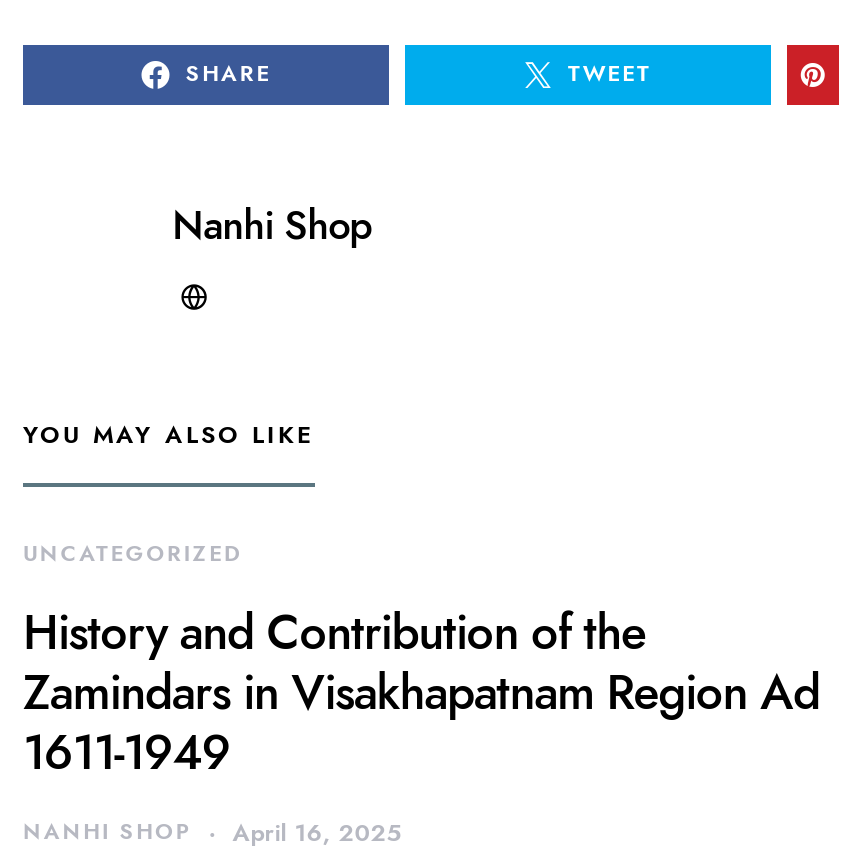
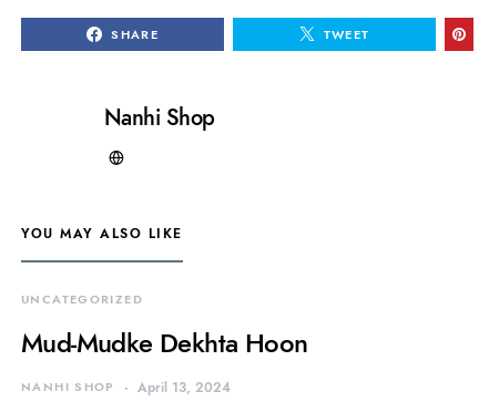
- History and Contribution of the
- Zamindars in Visakhapatnam Region Ad
- 1611-1949
+ Mud-Mudke Dekhta Hoon

- NANHI SHOP April 16, 2025
+ NANHI SHOP April 13, 2024
